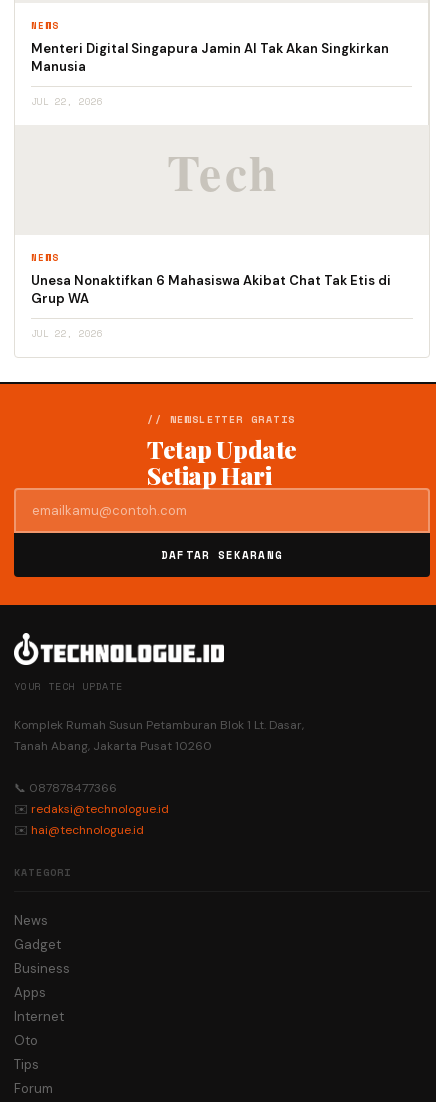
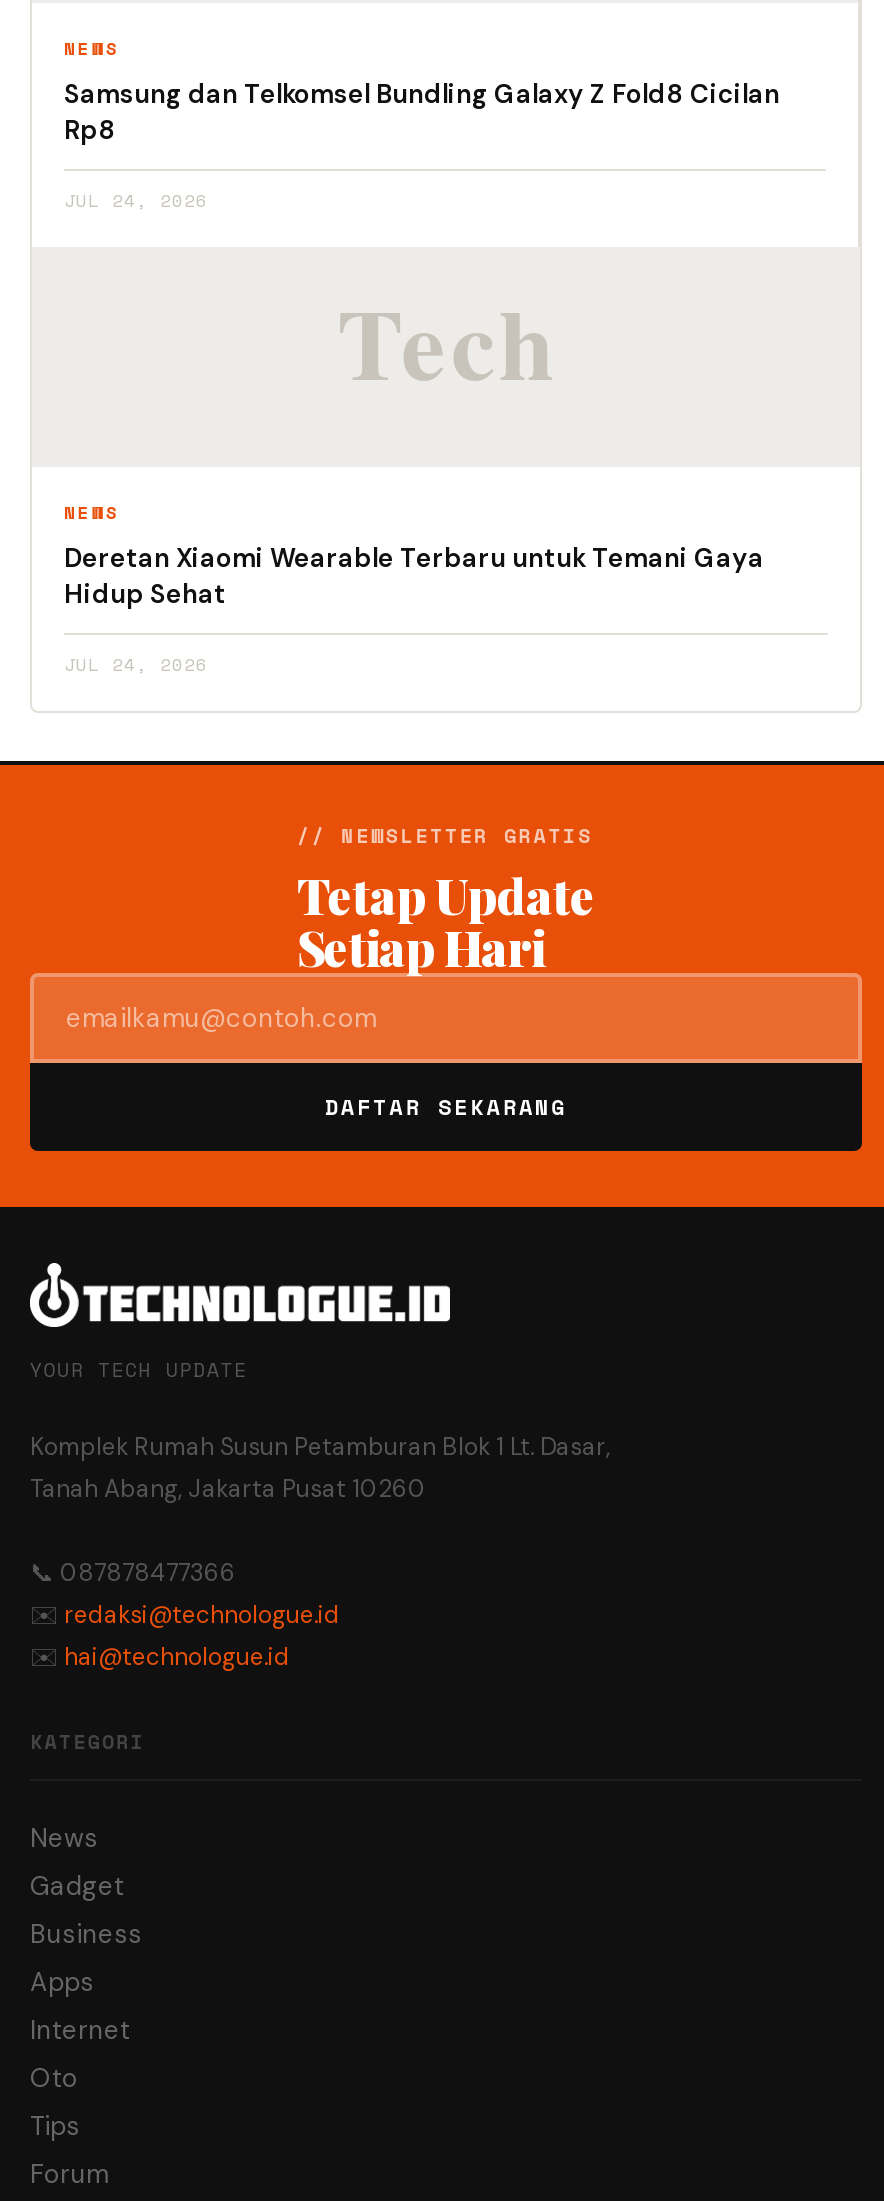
- Menteri Digital Singapura Jamin AI Tak Akan Singkirkan
- Manusia
+ Samsung dan Telkomsel Bundling Galaxy Z Fold8 Cicilan
+ Rp8

- JUL 22, 2026
+ JUL 24, 2026

- Unesa Nonaktifkan 6 Mahasiswa Akibat Chat Tak Etis di
- Grup WA
+ Deretan Xiaomi Wearable Terbaru untuk Temani Gaya
+ Hidup Sehat

- JUL 22, 2026
+ JUL 24, 2026
